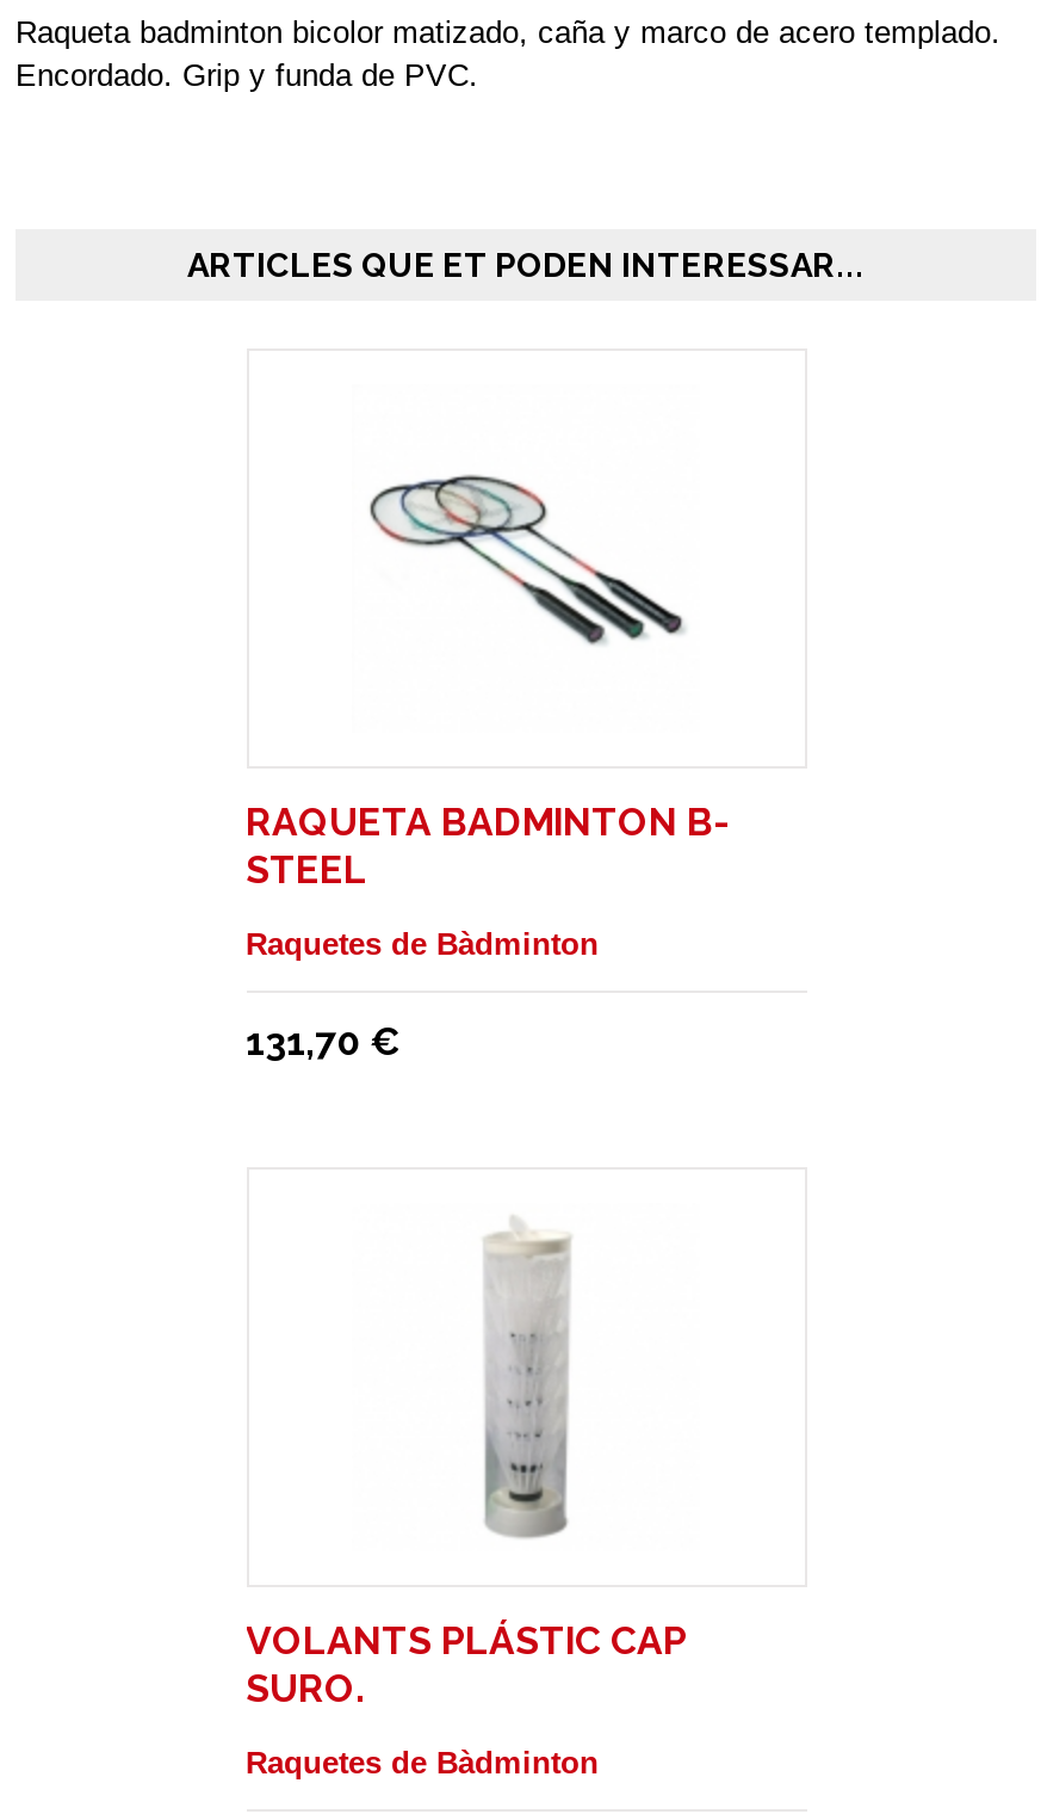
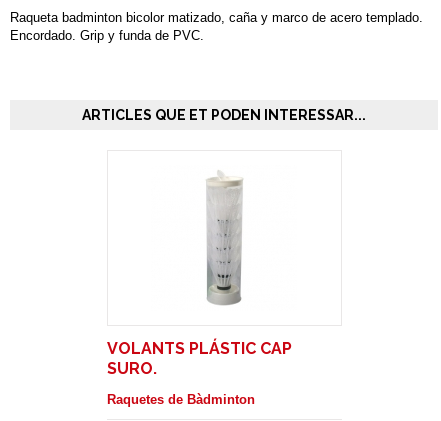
- [image]

- RAQUETA BADMINTON B-
- STEEL
- Raquetes de Bàdminton
- 131,70 €
